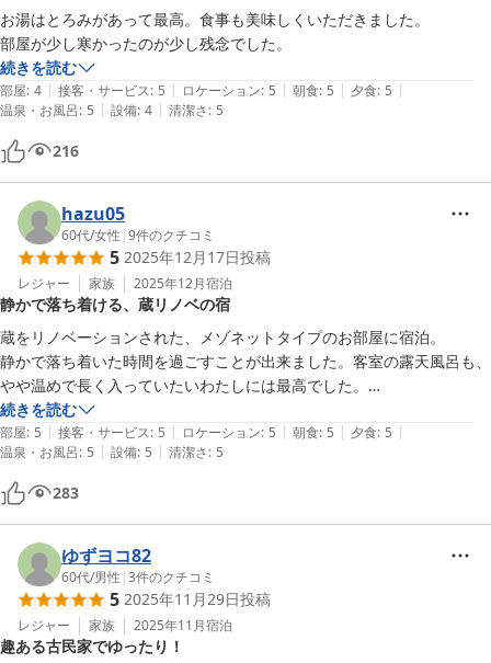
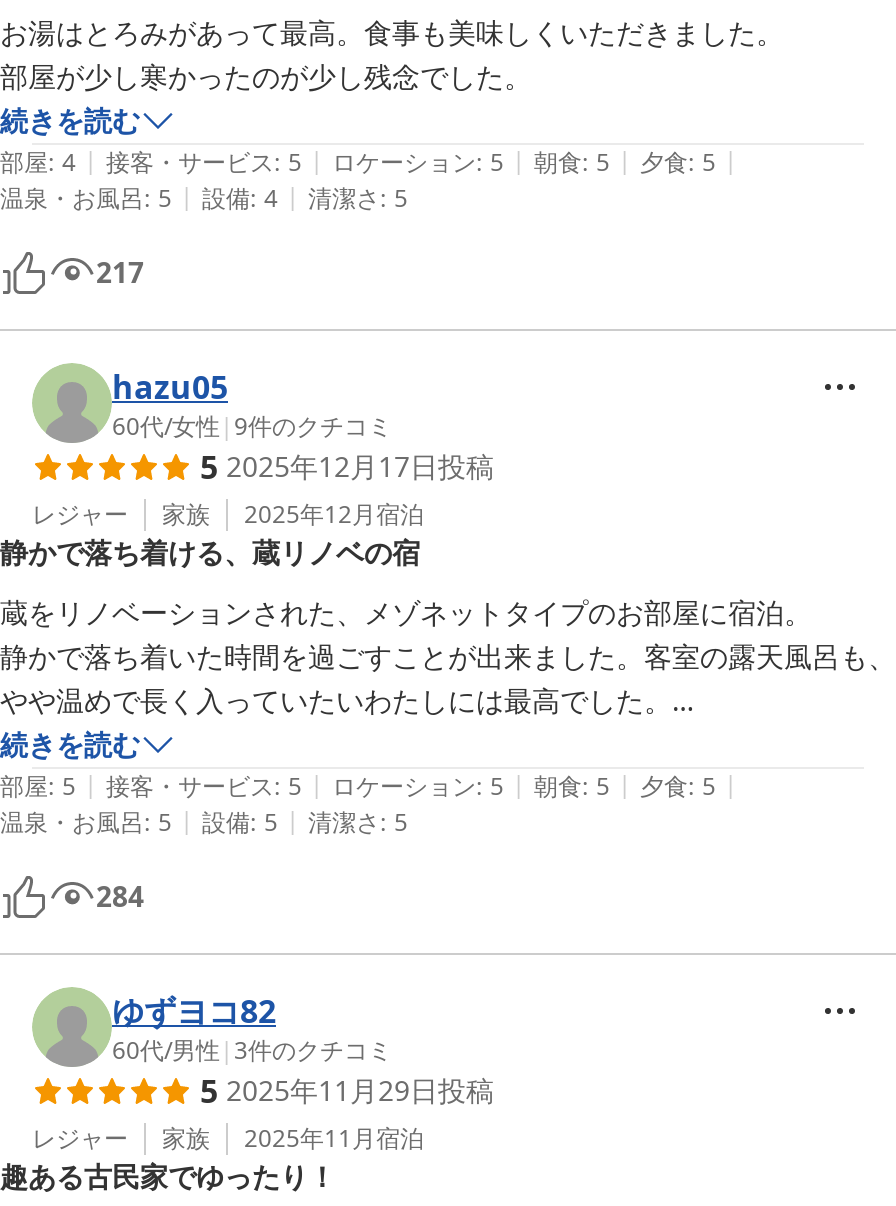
- 216
+ 217

- 283
+ 284
